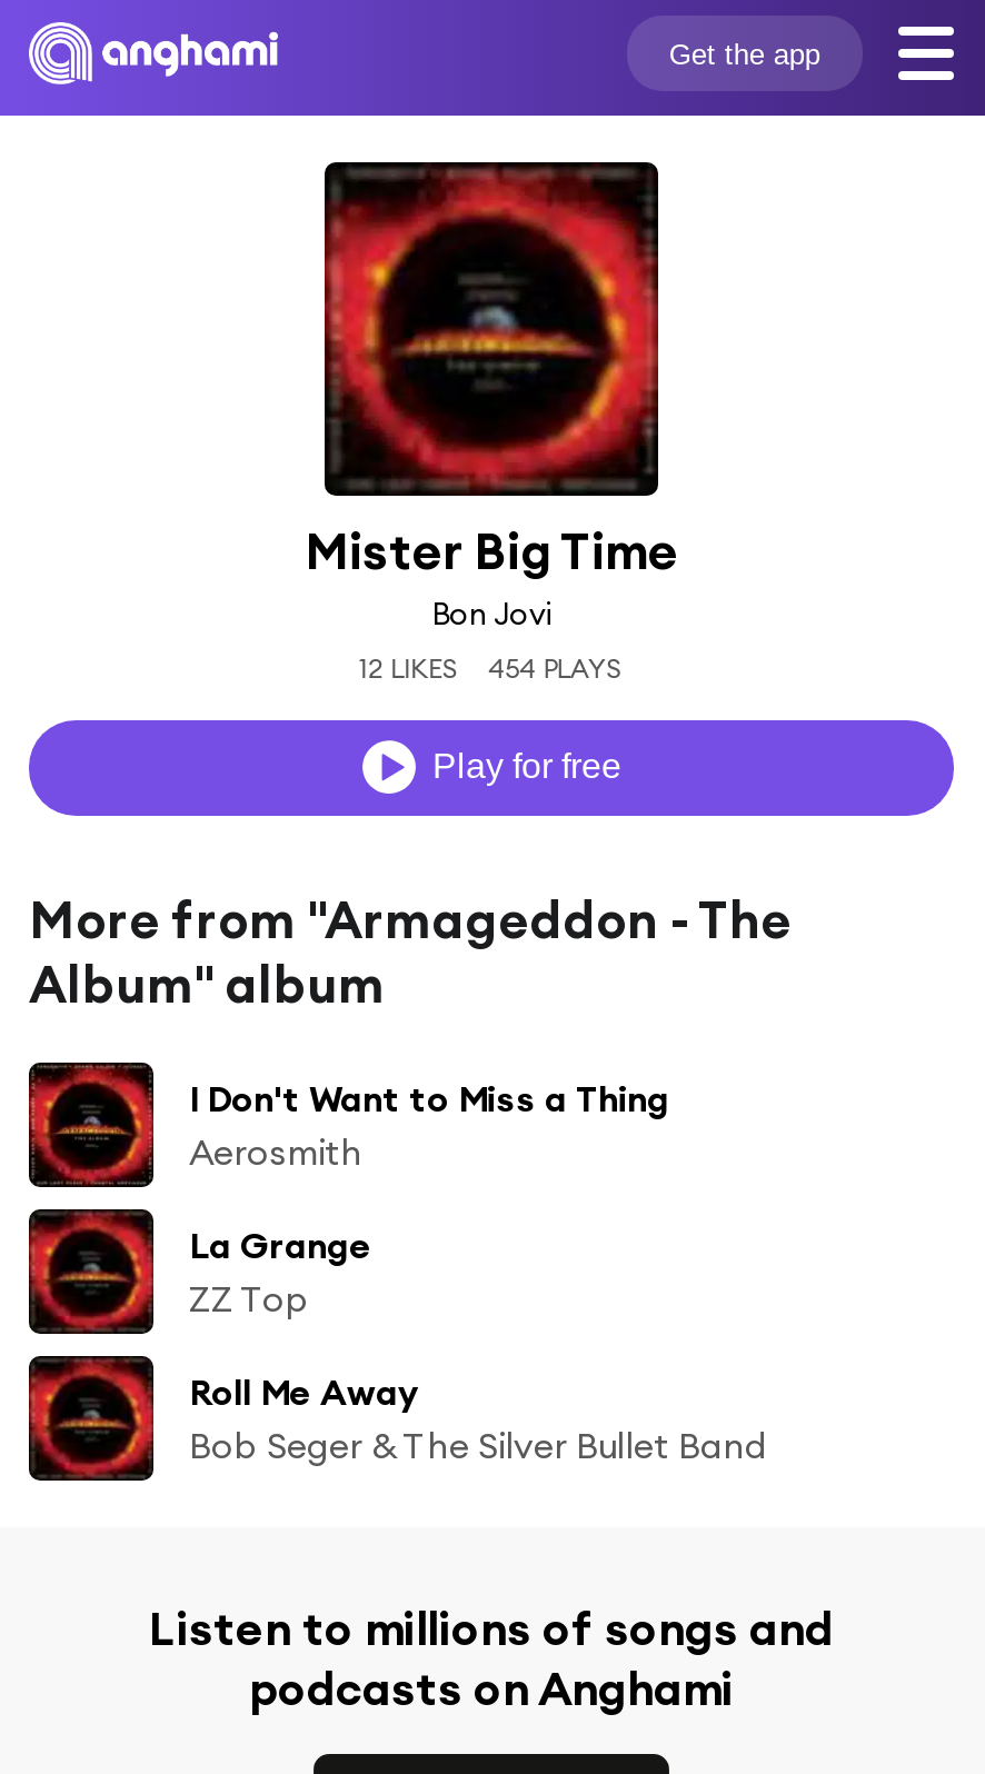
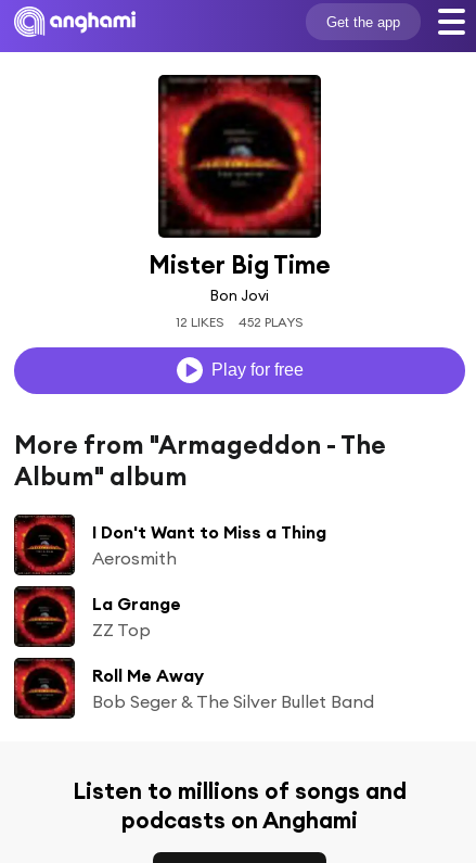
- 12 LIKES 454 PLAYS
+ 12 LIKES 452 PLAYS
